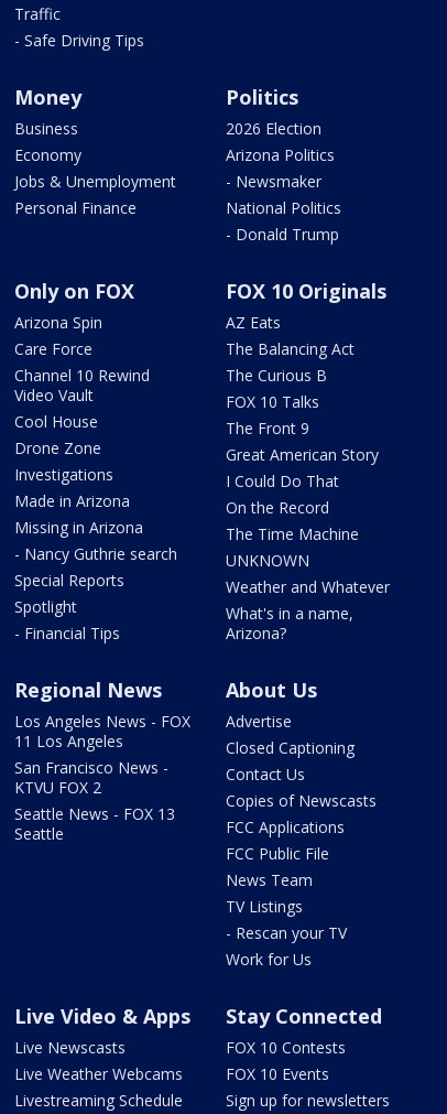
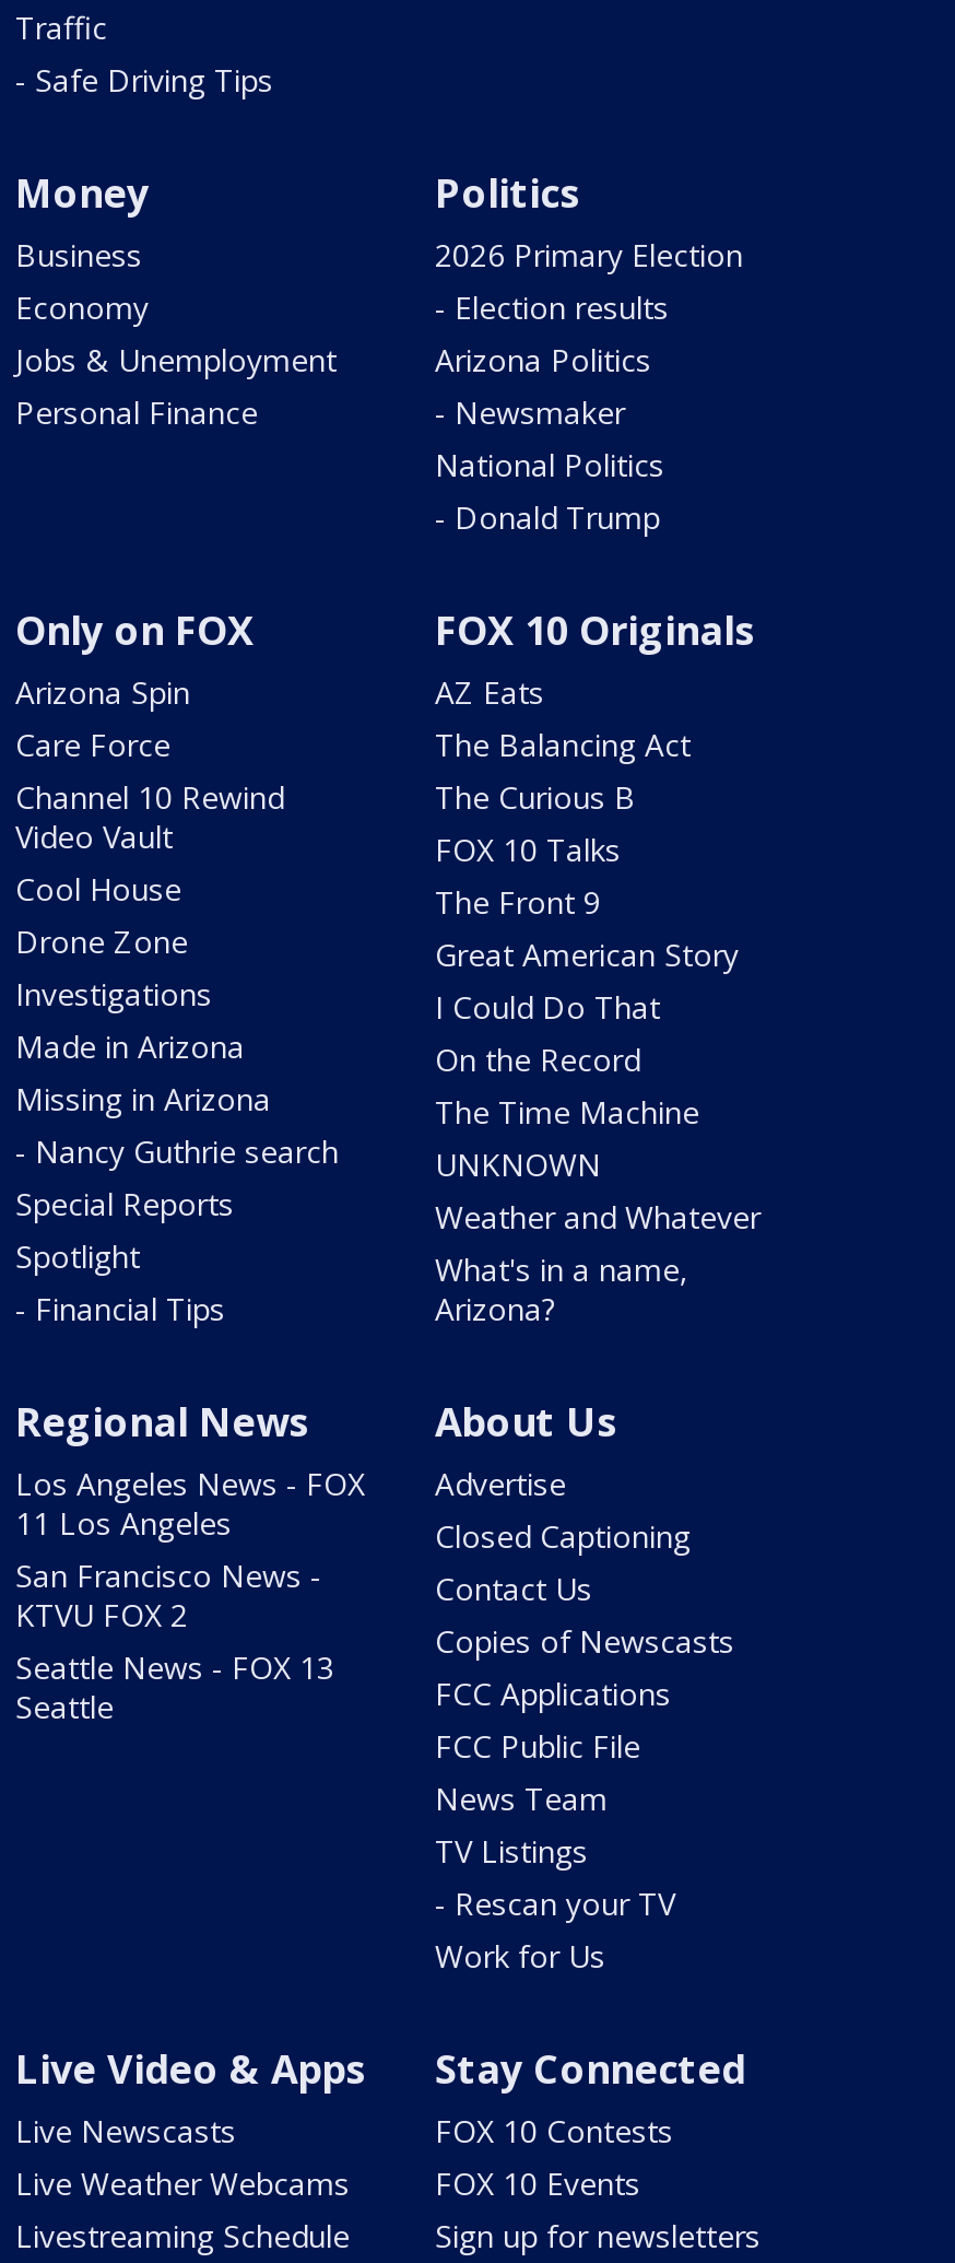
- 2026 Election
+ 2026 Primary Election
+ - Election results
